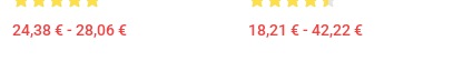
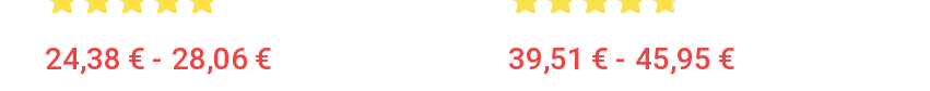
- 18,21 € - 42,22 €
+ 39,51 € - 45,95 €
